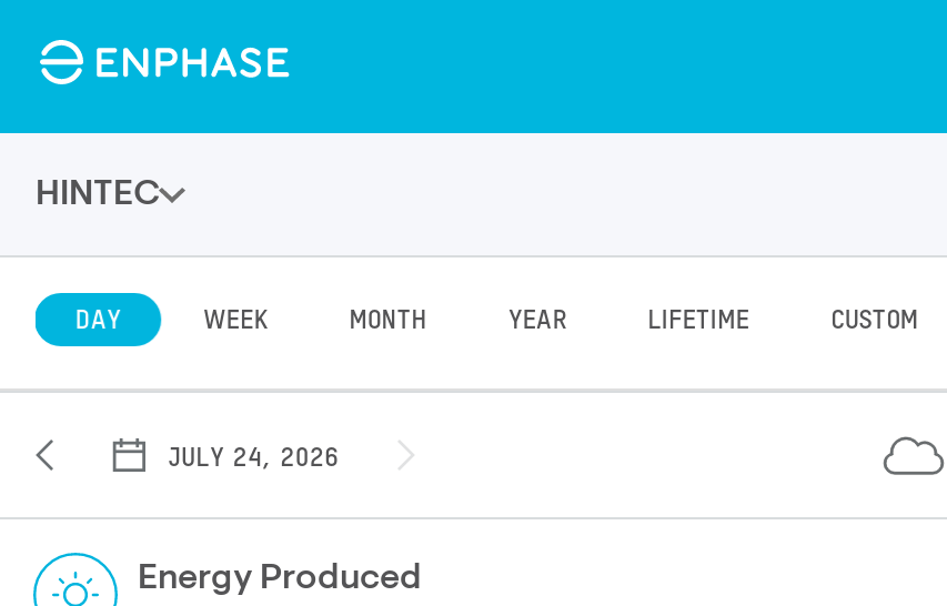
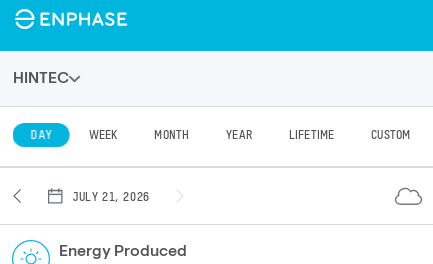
- JULY 24, 2026
+ JULY 21, 2026
